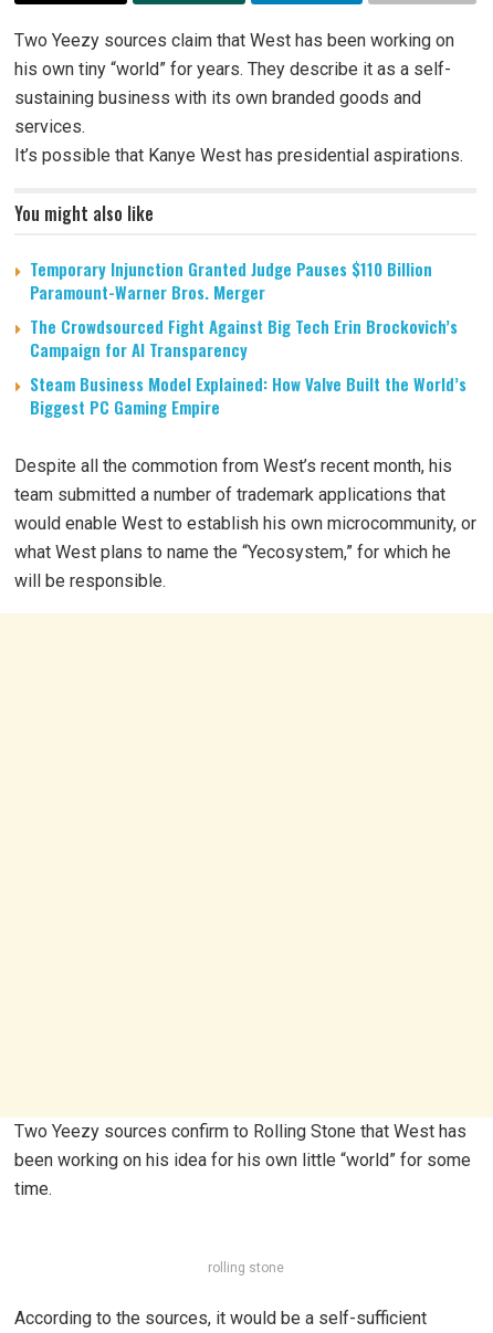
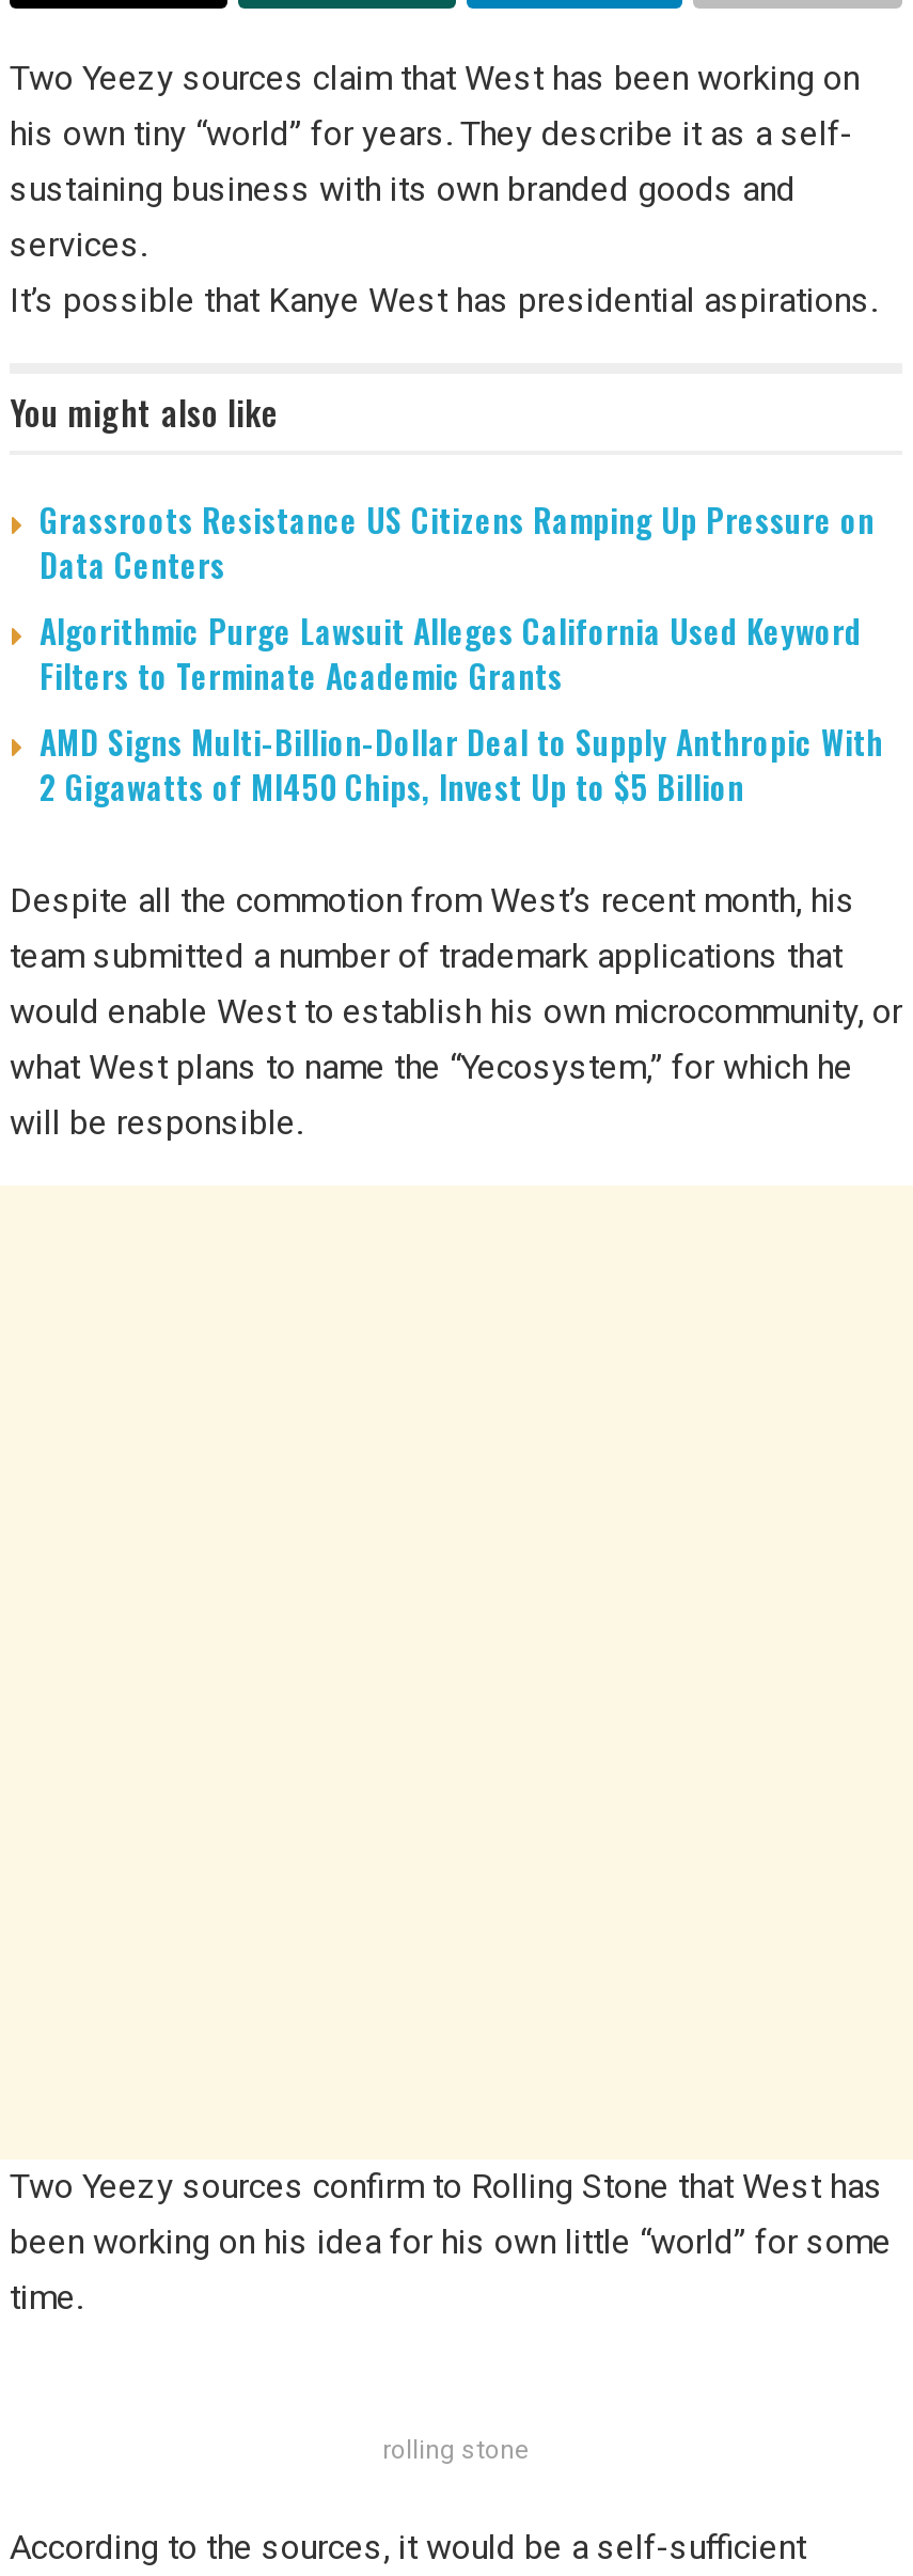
- Temporary Injunction Granted Judge Pauses $110 Billion
- Paramount-Warner Bros. Merger
- The Crowdsourced Fight Against Big Tech Erin Brockovich’s
- Campaign for AI Transparency
- Steam Business Model Explained: How Valve Built the World’s
- Biggest PC Gaming Empire
+ Grassroots Resistance US Citizens Ramping Up Pressure on
+ Data Centers
+ Algorithmic Purge Lawsuit Alleges California Used Keyword
+ Filters to Terminate Academic Grants
+ AMD Signs Multi-Billion-Dollar Deal to Supply Anthropic With
+ 2 Gigawatts of MI450 Chips, Invest Up to $5 Billion
